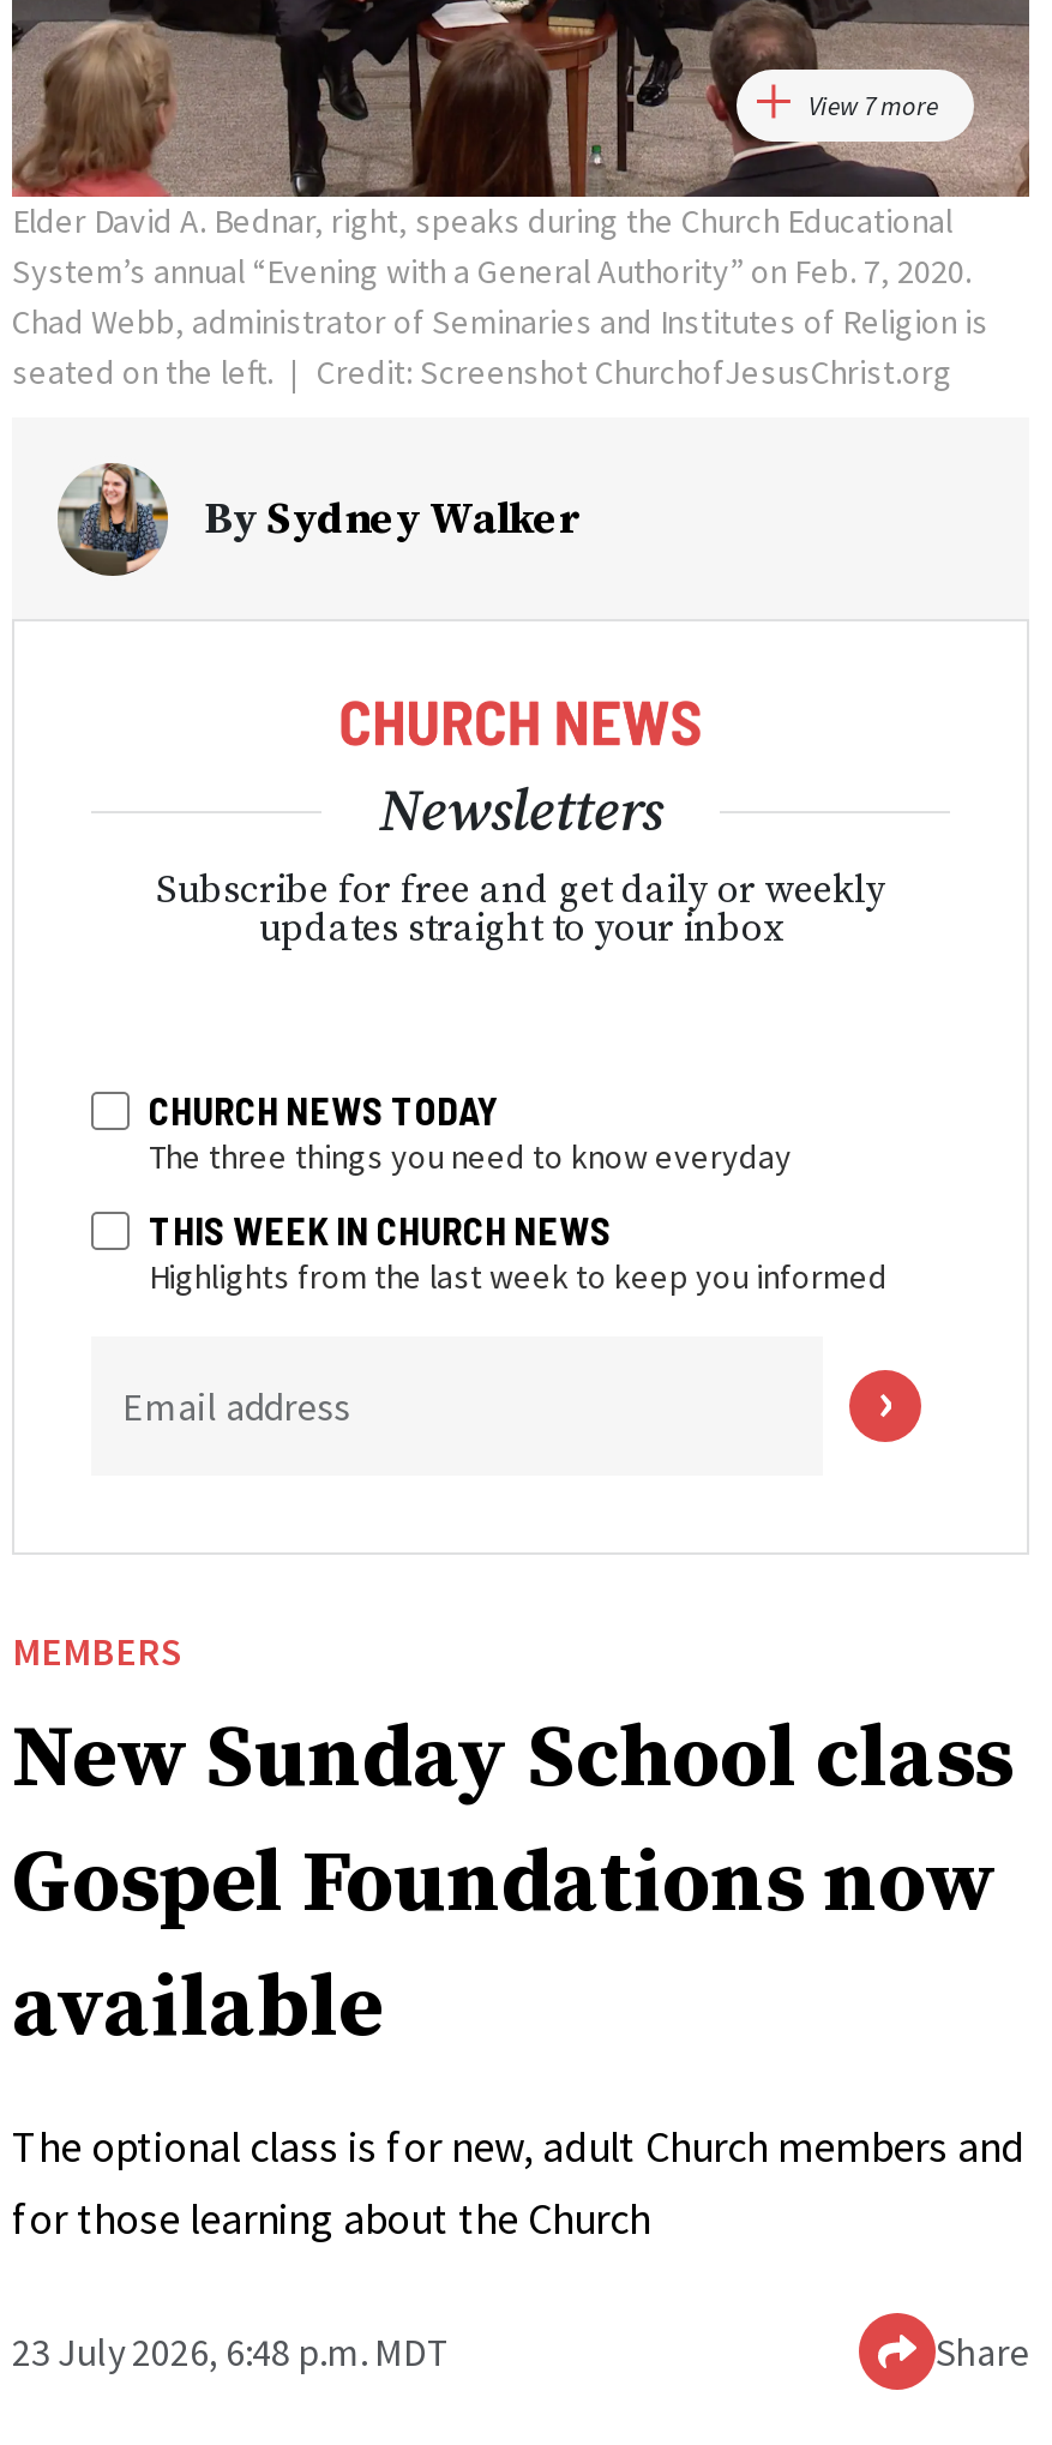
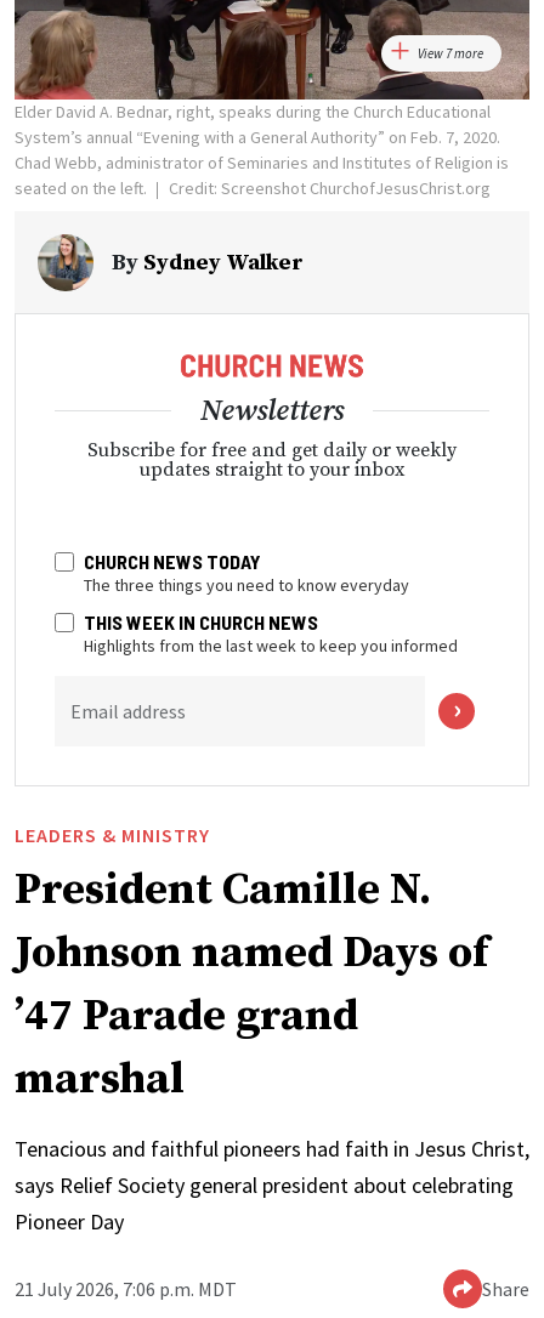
- MEMBERS
- New Sunday School class
- Gospel Foundations now
- available
+ LEADERS & MINISTRY
+ President Camille N.
+ Johnson named Days of
+ ’47 Parade grand
+ marshal

- The optional class is for new, adult Church members and
- for those learning about the Church
+ Tenacious and faithful pioneers had faith in Jesus Christ,
+ says Relief Society general president about celebrating
+ Pioneer Day

- 23 July 2026, 6:48 p.m. MDT
+ 21 July 2026, 7:06 p.m. MDT
